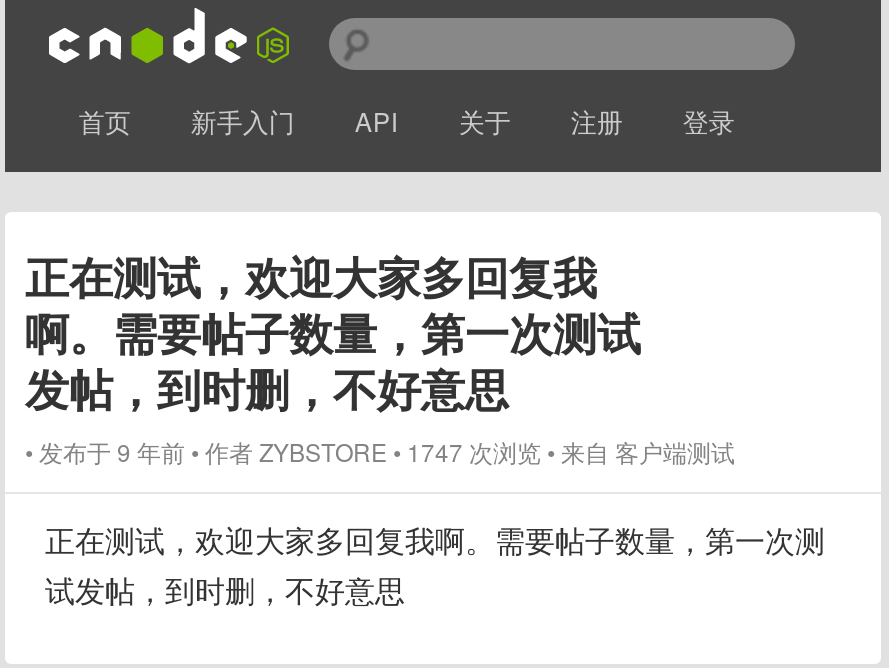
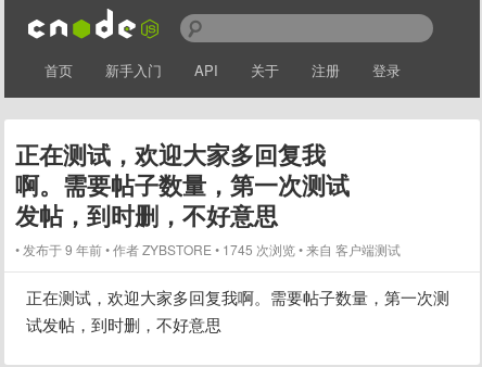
- 发布于 9 年前 作者ZYBSTORE 1747 次浏览 来自 客户端测试
+ 发布于 9 年前 作者ZYBSTORE 1745 次浏览 来自 客户端测试
